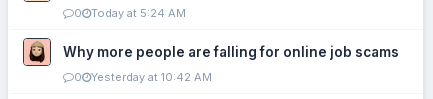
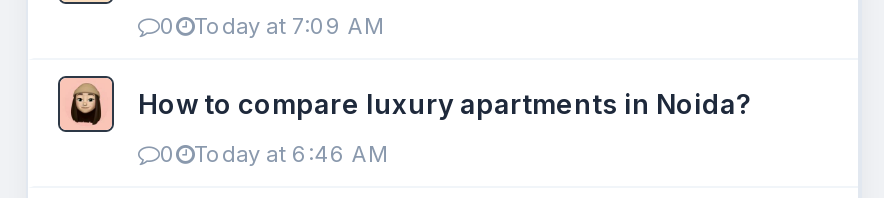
- 0 Today at 5:24 AM
+ 0 Today at 7:09 AM

- Why more people are falling for online job scams
+ How to compare luxury apartments in Noida?

- Yesterday at 10:42 AM
+ Today at 6:46 AM
